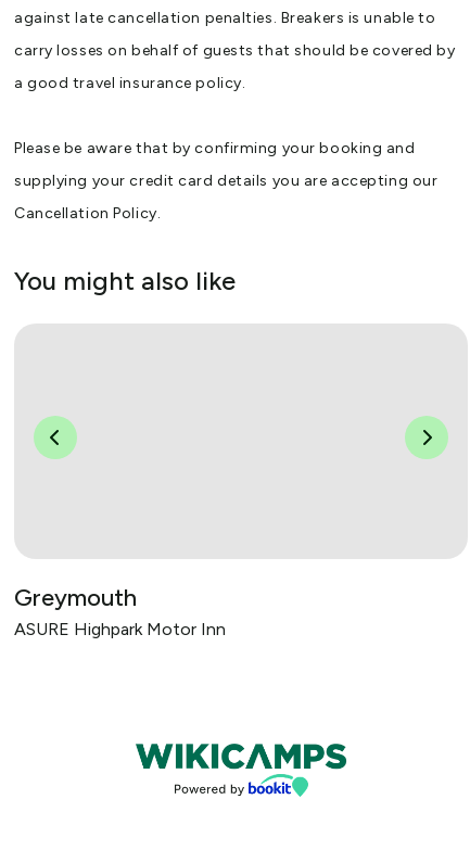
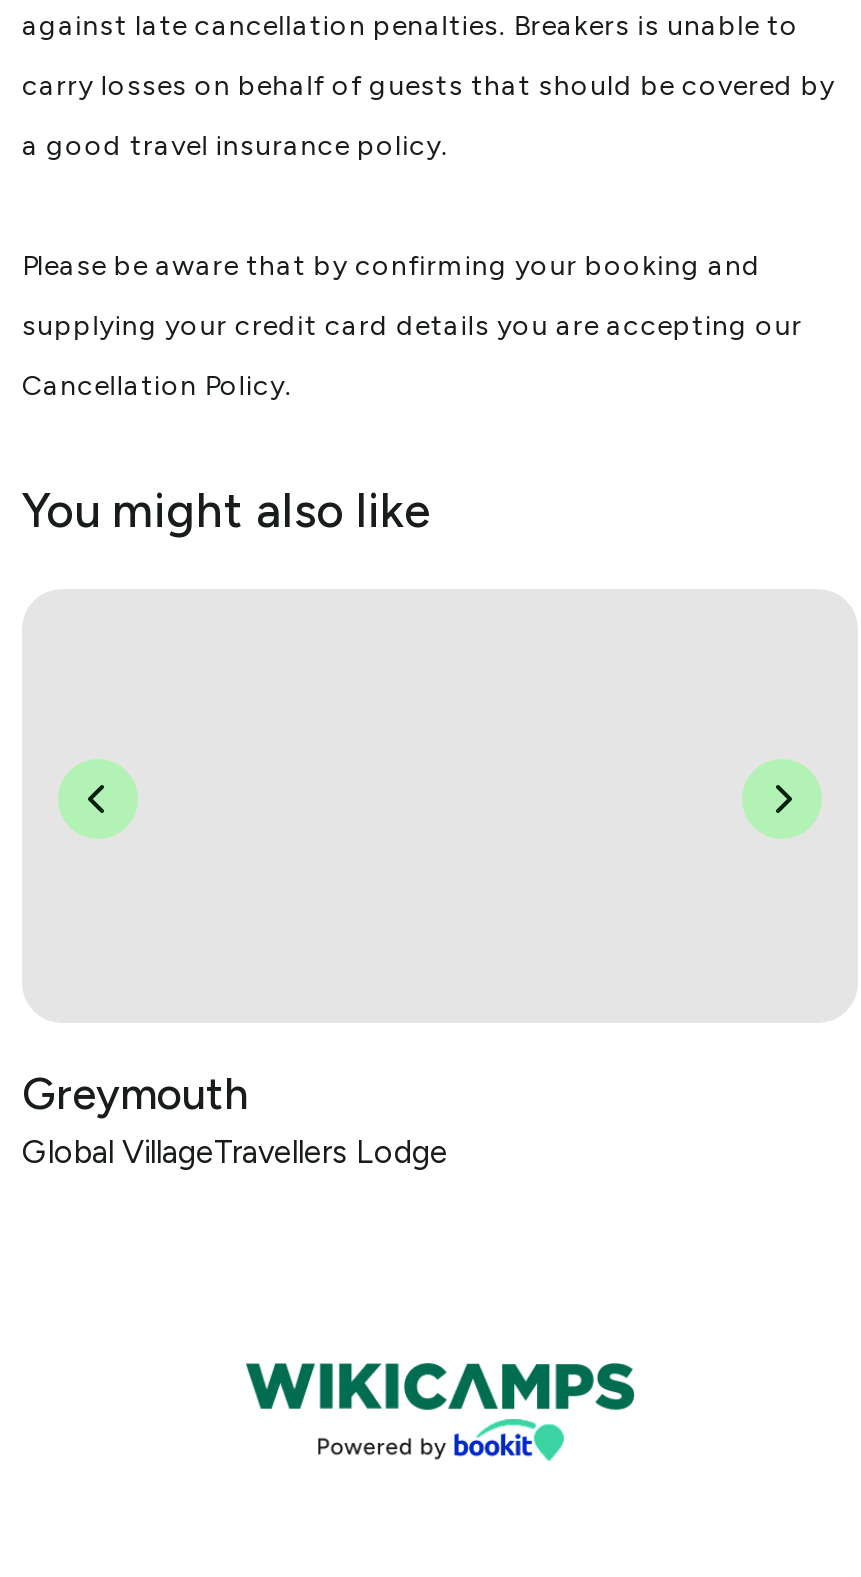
- ASURE Highpark Motor Inn
+ Global VillageTravellers Lodge
